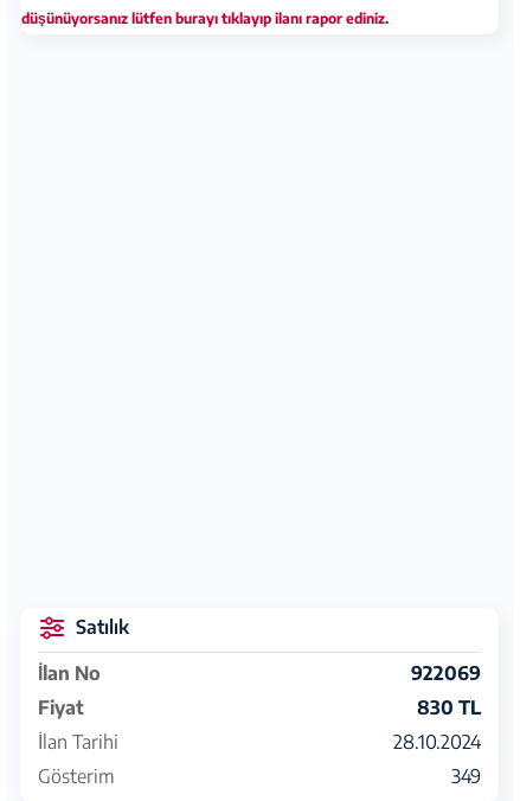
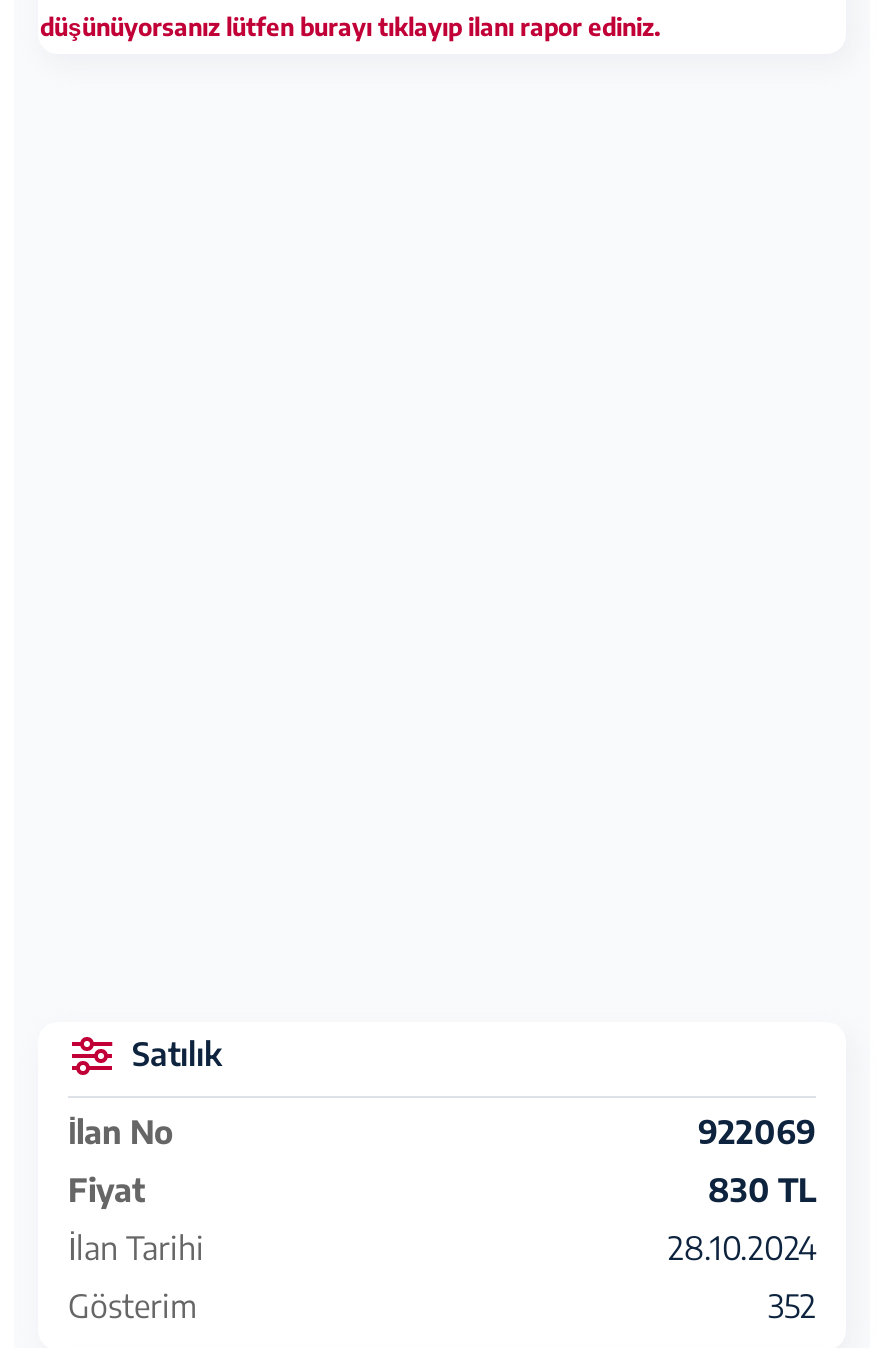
- 349
+ 352
